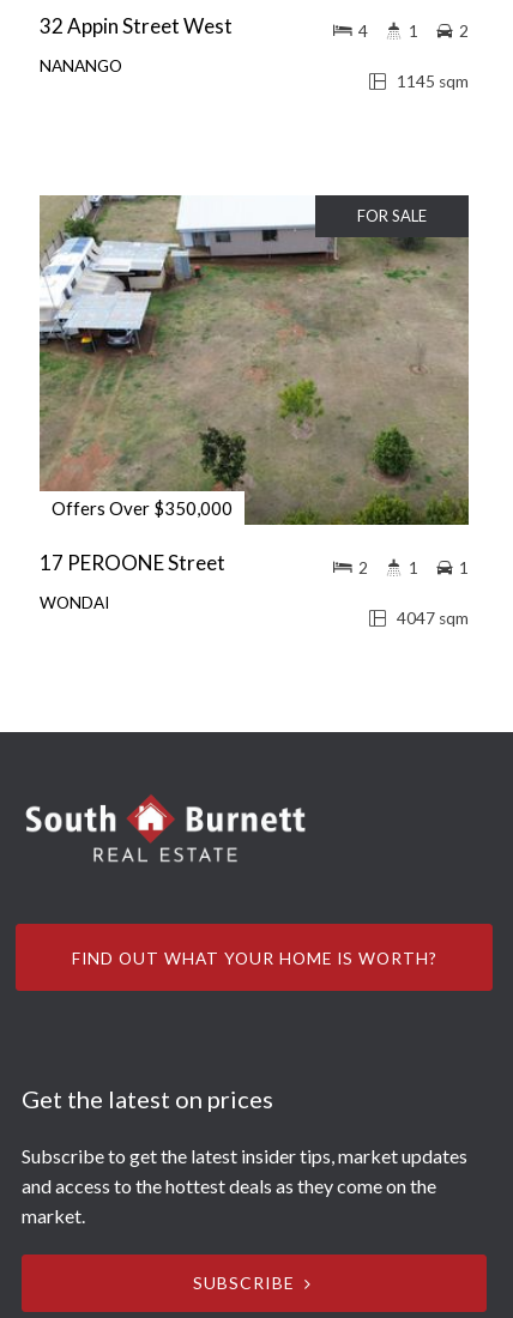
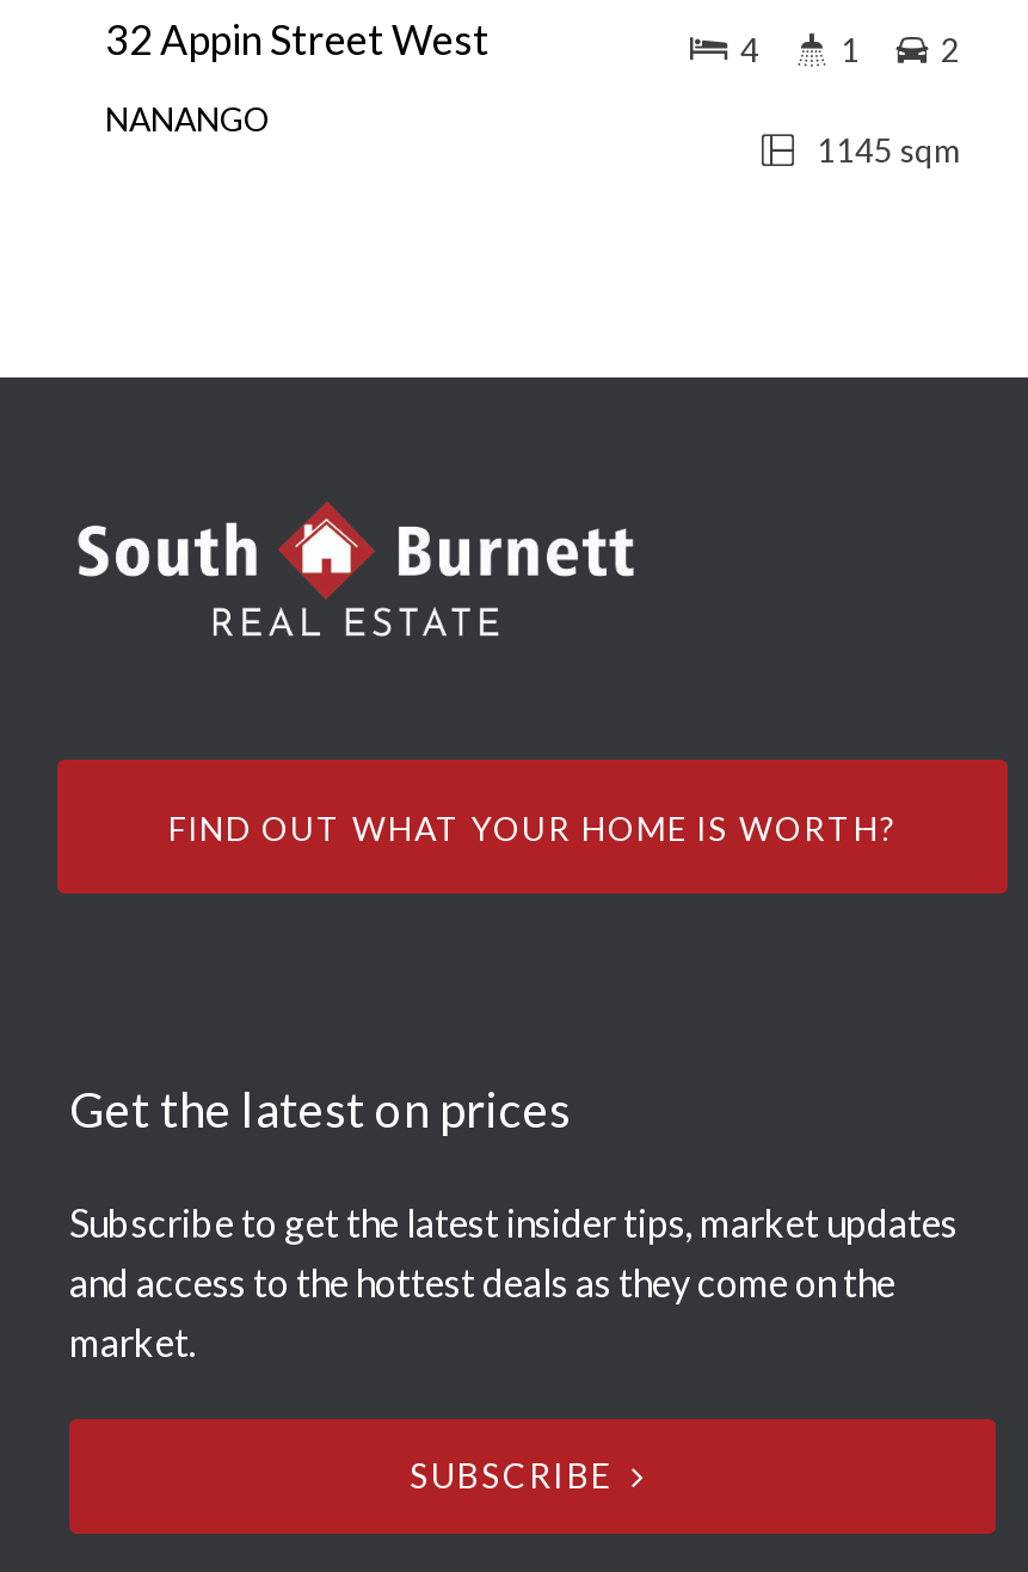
- [image]
- FOR SALE

- Offers Over $350,000
- 17 PEROONE Street
- WONDAI
- 4047 sqm

- 2
- 1
- 1
